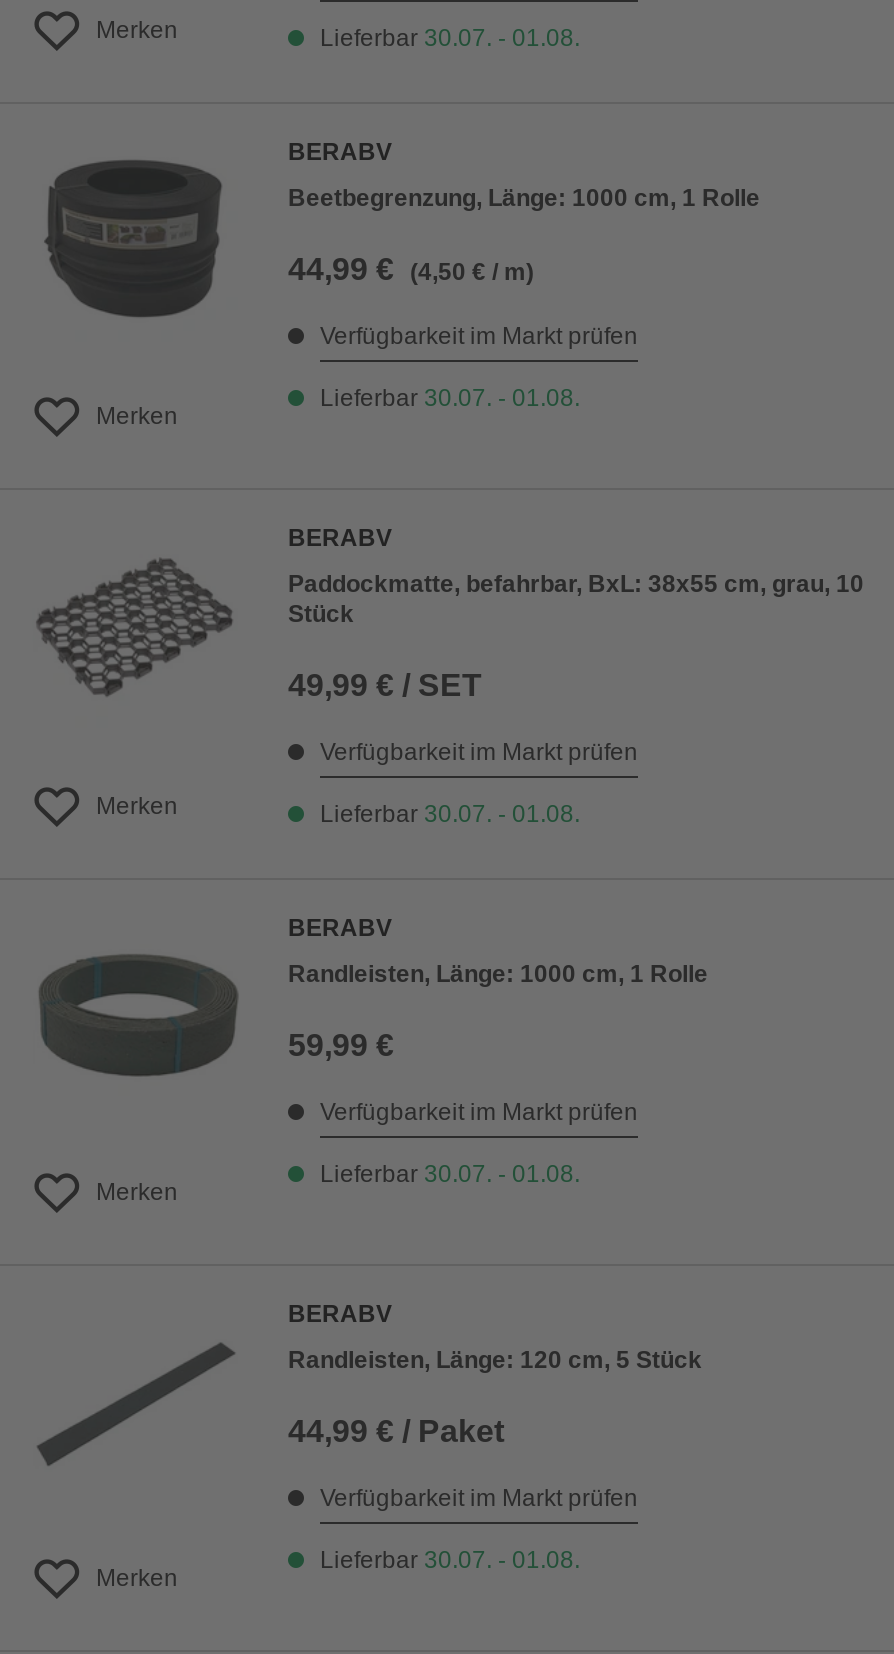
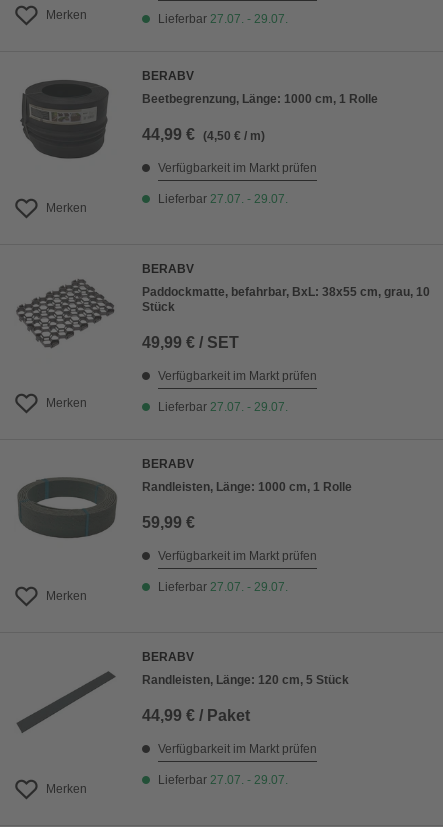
- Lieferbar 30.07. - 01.08.
+ Lieferbar 27.07. - 29.07.

- Lieferbar 30.07. - 01.08.
+ Lieferbar 27.07. - 29.07.

- Lieferbar 30.07. - 01.08.
+ Lieferbar 27.07. - 29.07.

- Lieferbar 30.07. - 01.08.
+ Lieferbar 27.07. - 29.07.

- Lieferbar 30.07. - 01.08.
+ Lieferbar 27.07. - 29.07.
